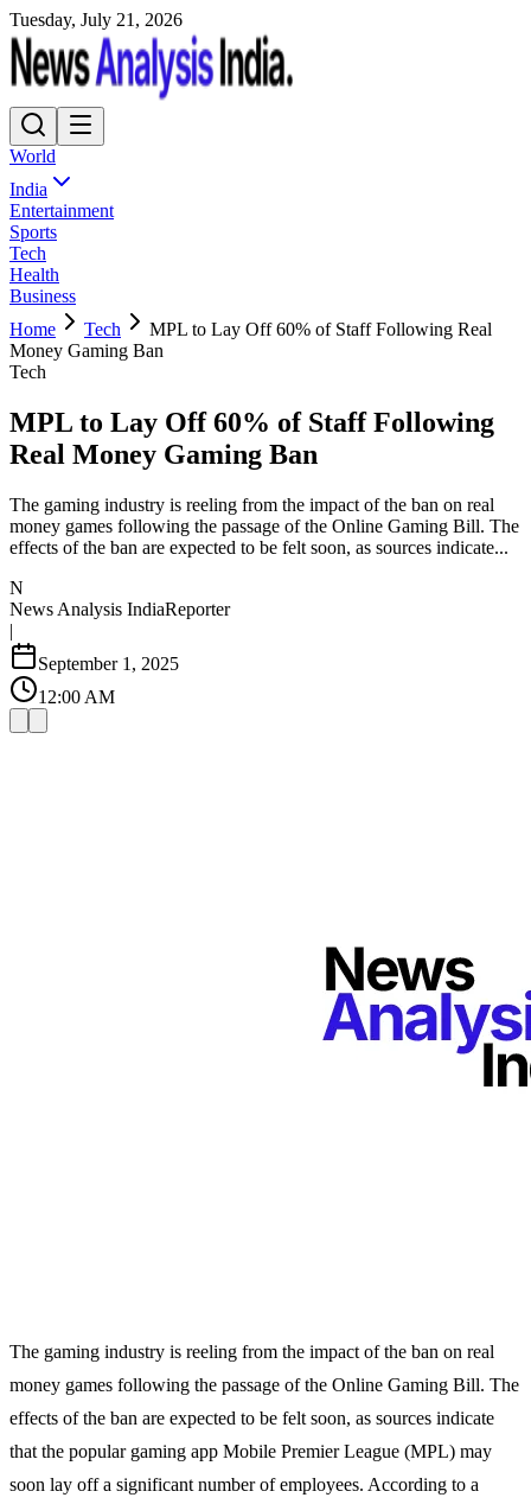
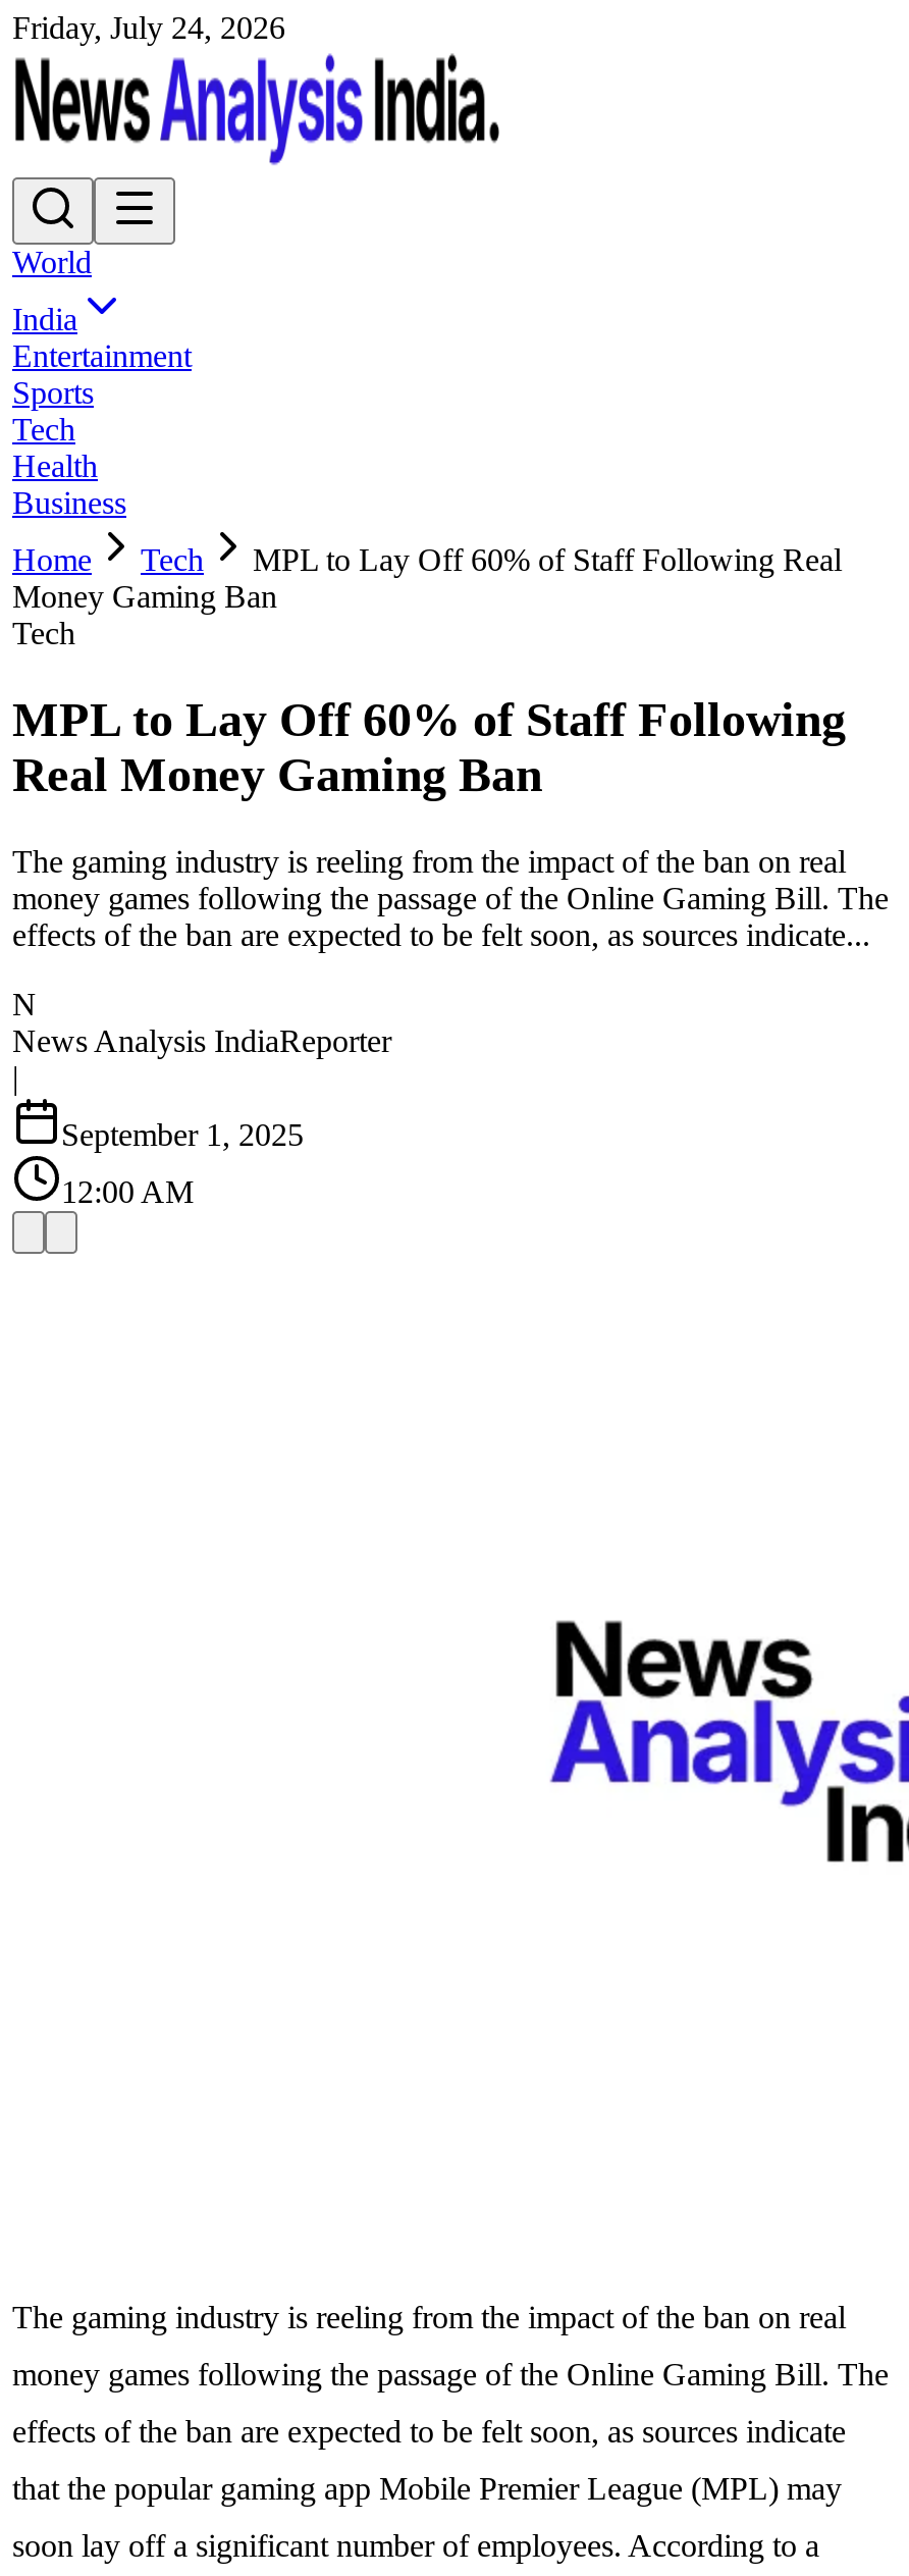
- Tuesday, July 21, 2026
+ Friday, July 24, 2026
